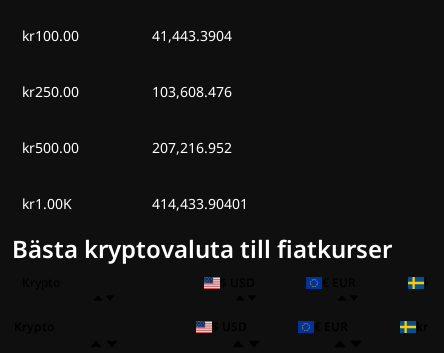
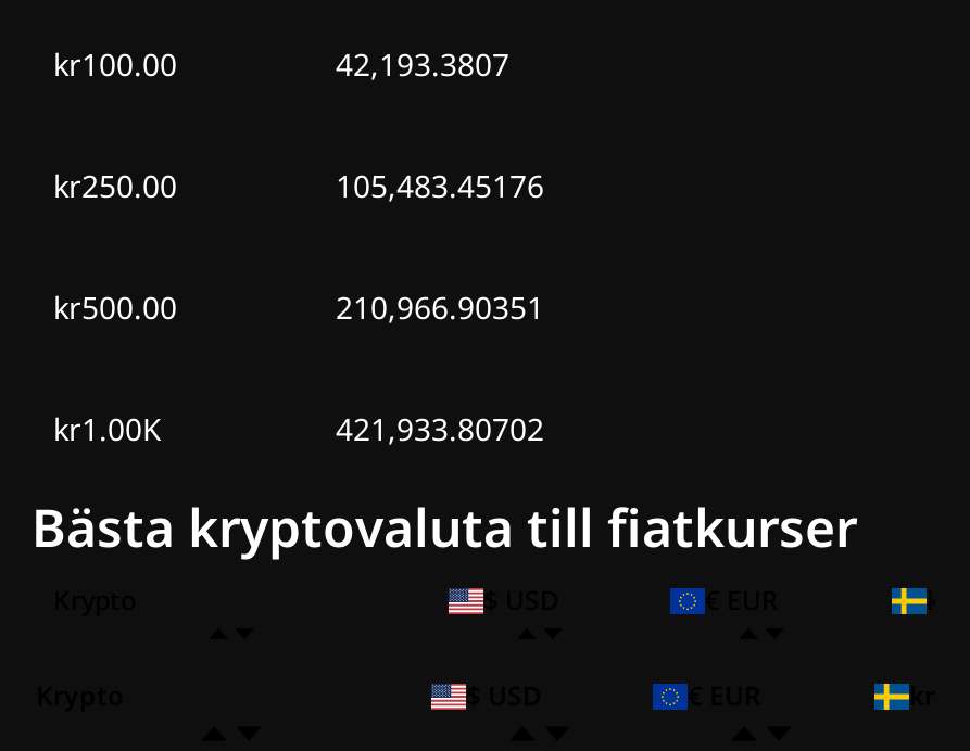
- 41,443.3904
+ 42,193.3807

- 103,608.476
+ 105,483.45176

- 207,216.952
+ 210,966.90351

- 414,433.90401
+ 421,933.80702
